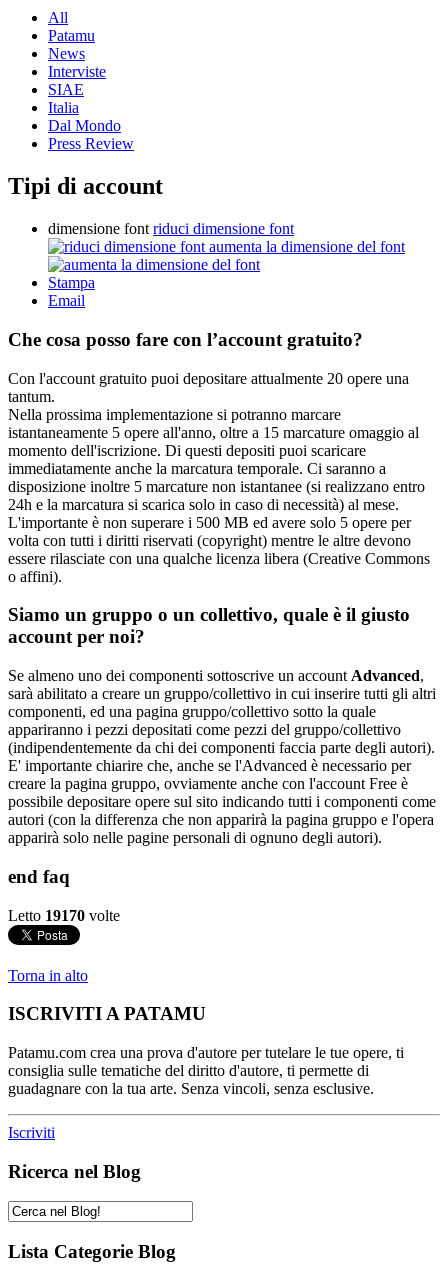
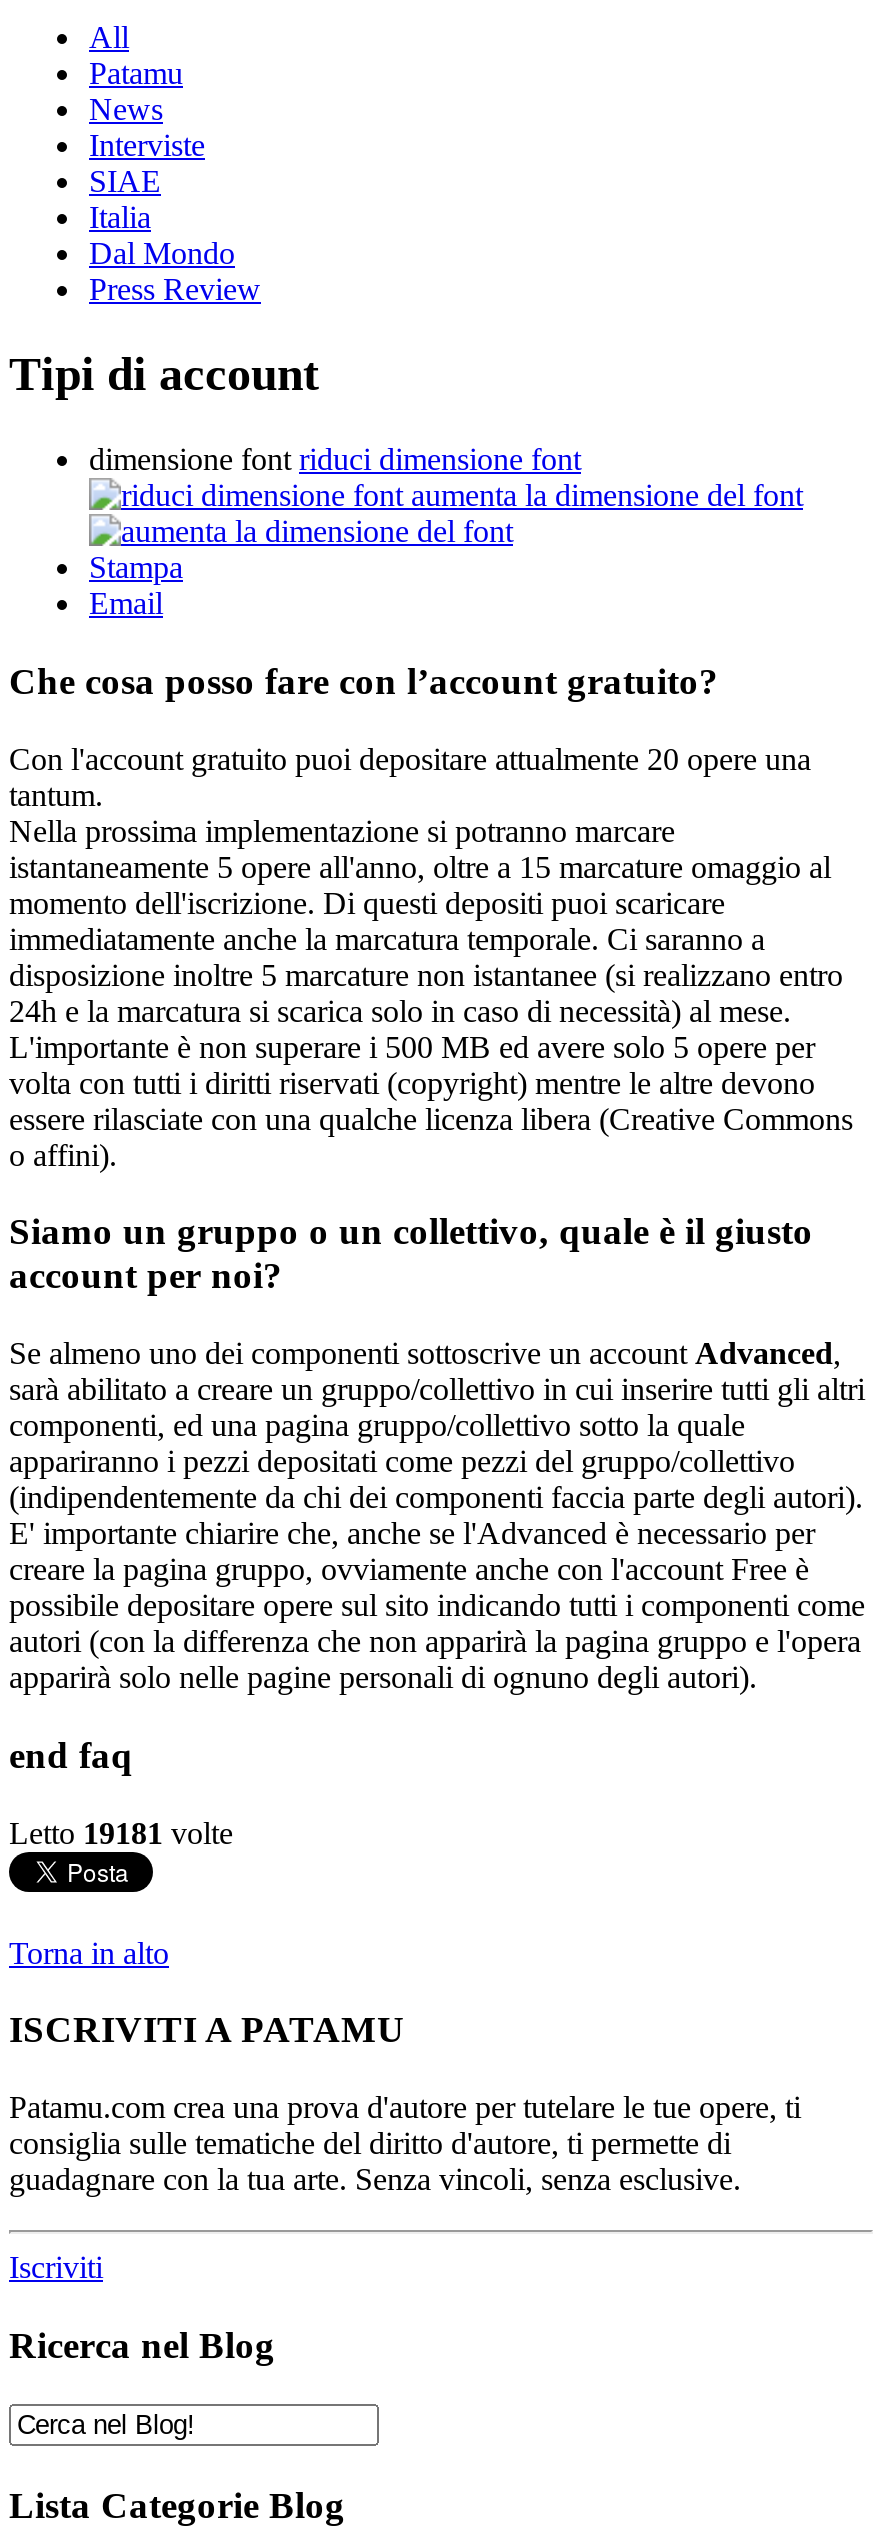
- Letto 19170 volte
+ Letto 19181 volte
